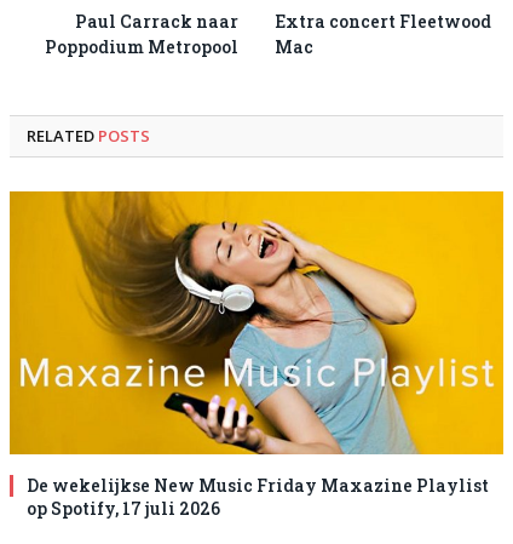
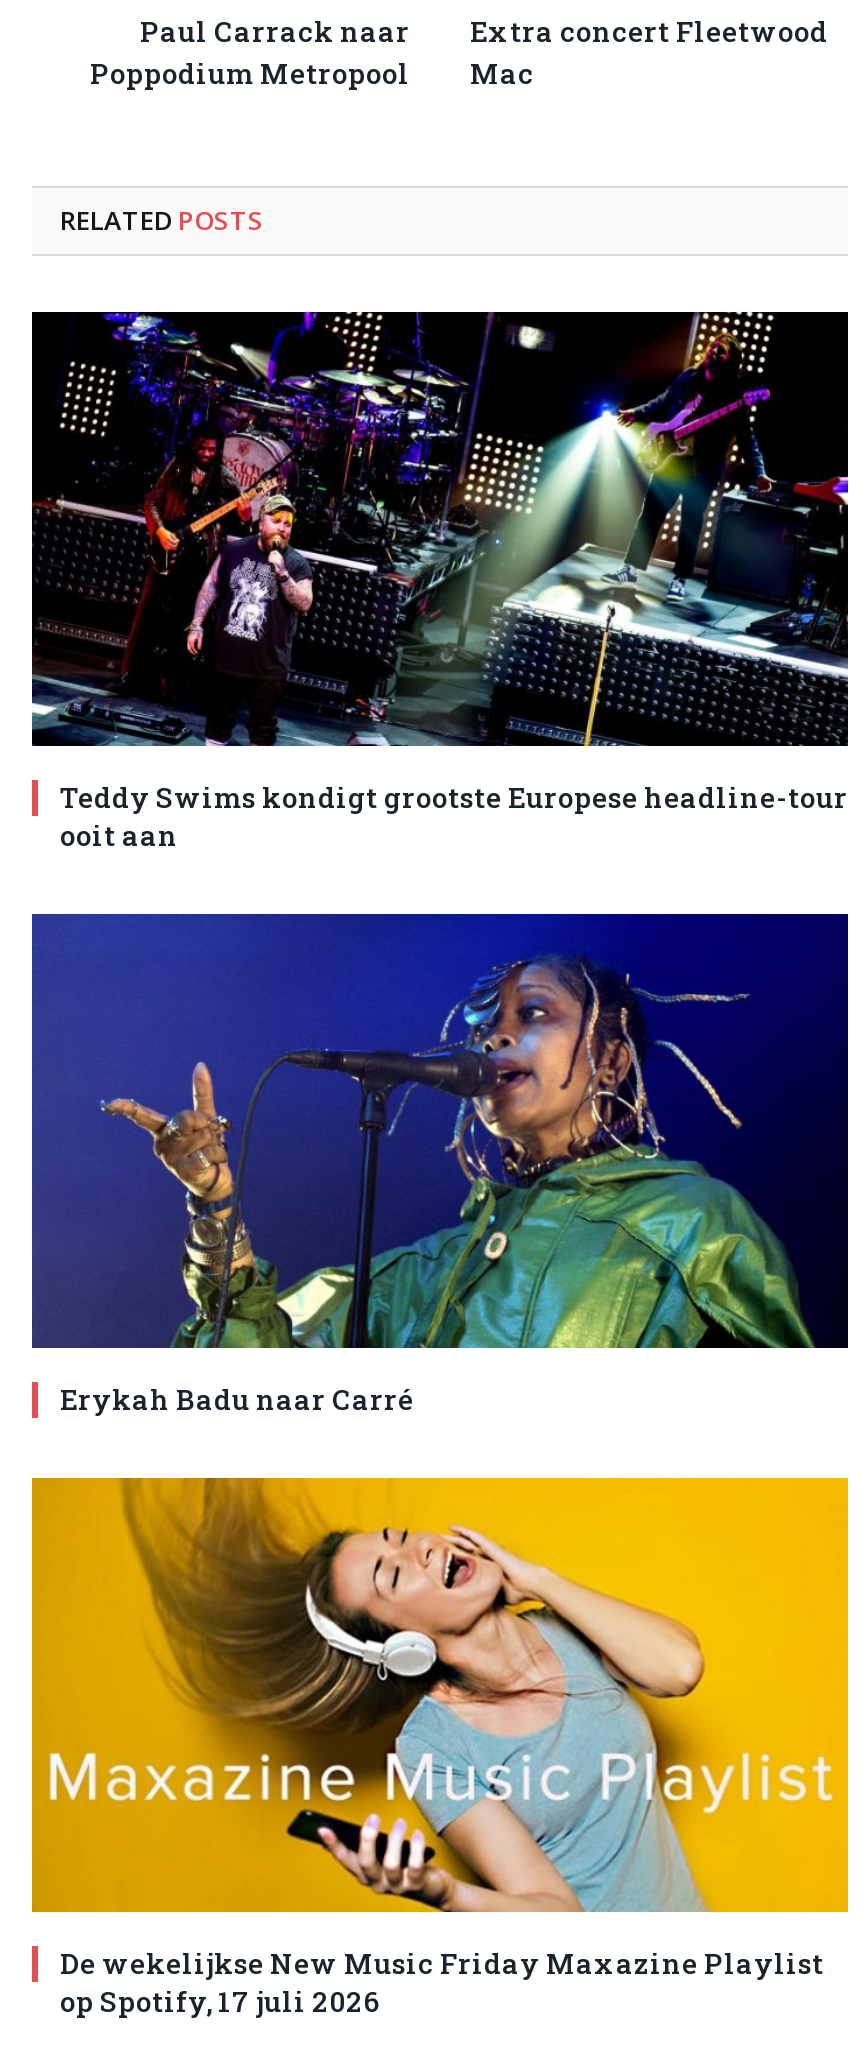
+ [image]
+ Teddy Swims kondigt grootste Europese headline-tour
+ ooit aan

+ [image]
+ Erykah Badu naar Carré
